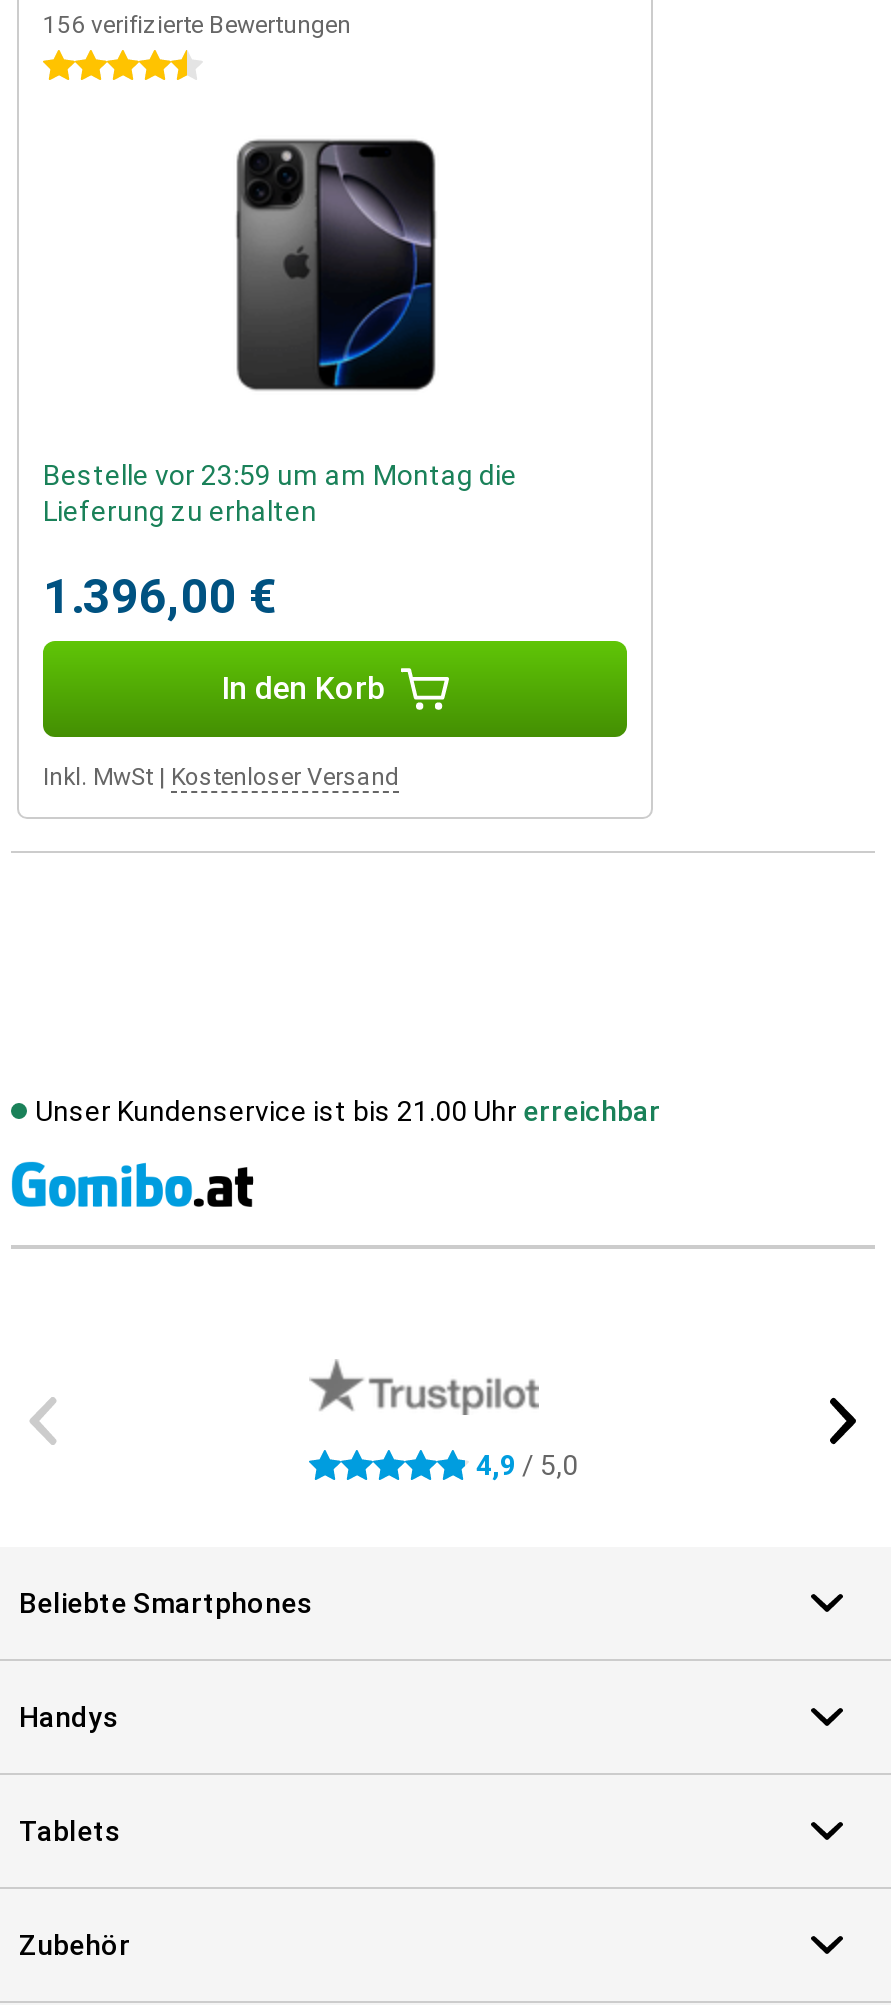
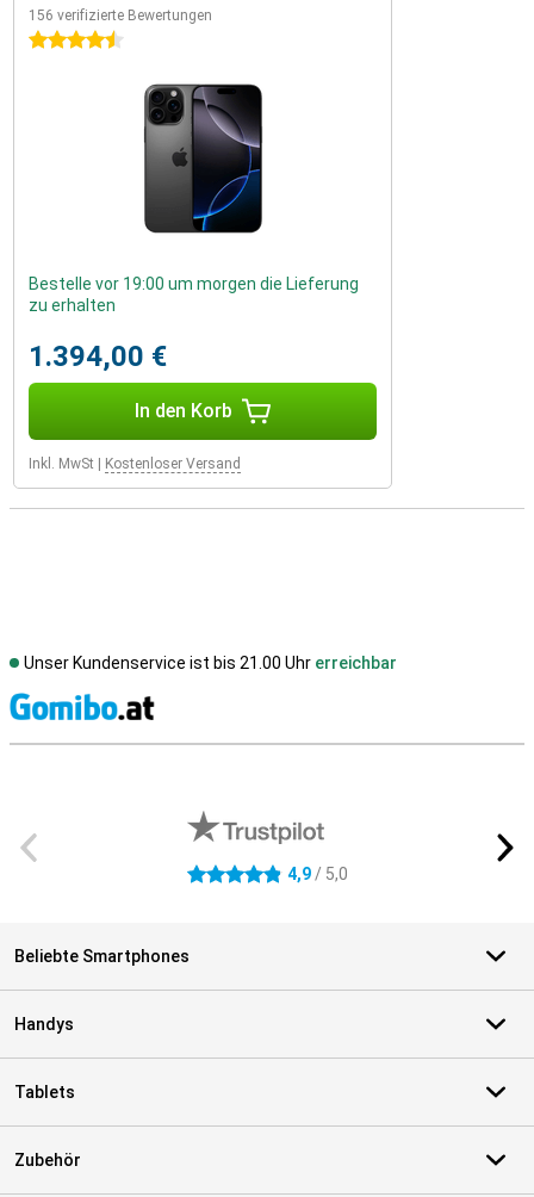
- Bestelle vor 23:59 um am Montag die
- Lieferung zu erhalten
+ Bestelle vor 19:00 um morgen die Lieferung
+ zu erhalten

- 1.396,00 €
+ 1.394,00 €
